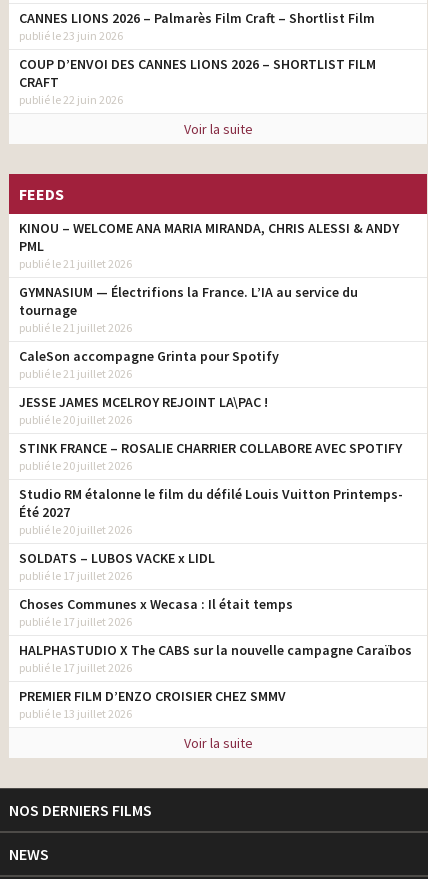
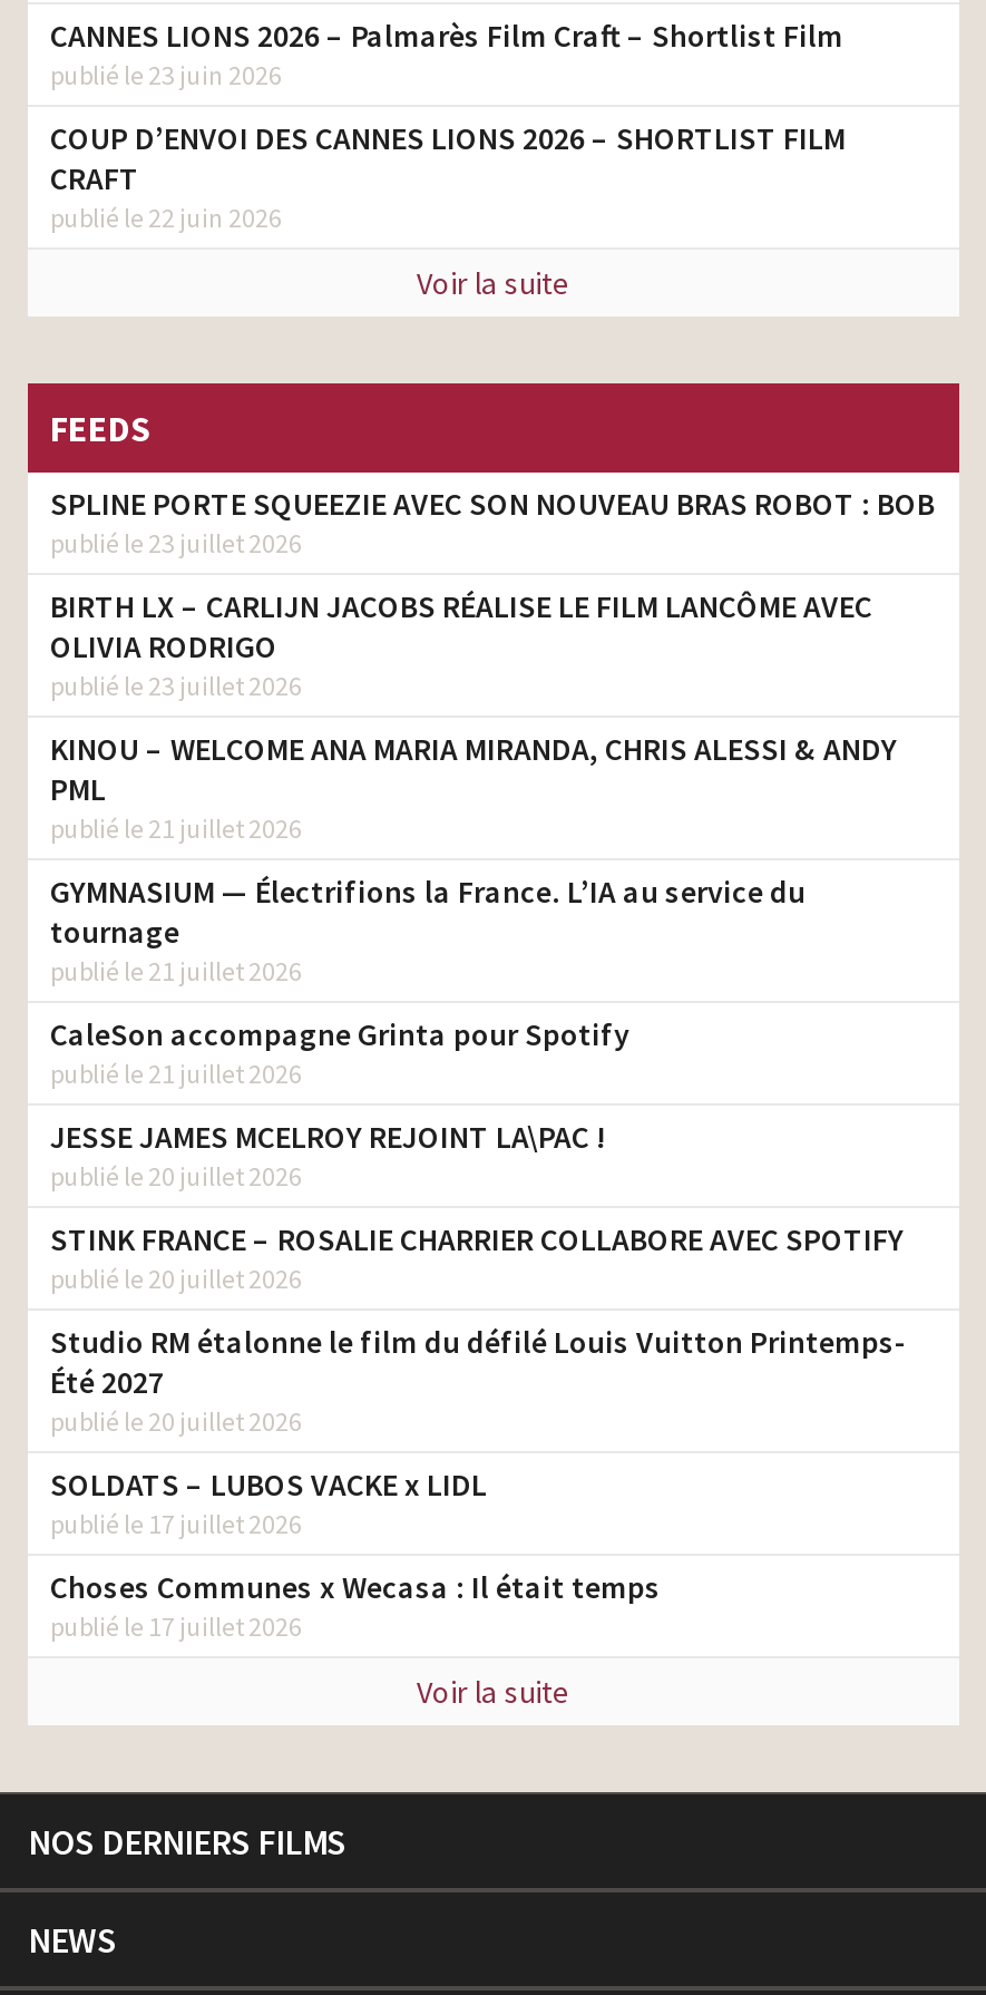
+ SPLINE PORTE SQUEEZIE AVEC SON NOUVEAU BRAS ROBOT : BOB
+ publié le 23 juillet 2026
+ BIRTH LX – CARLIJN JACOBS RÉALISE LE FILM LANCÔME AVEC
+ OLIVIA RODRIGO
+ publié le 23 juillet 2026

moved down: KINOU – WELCOME ANA MARIA MIRANDA, CHRIS ALESSI & ANDY | PML | publié le 21 juillet 2026 | ... | Choses Communes x Wecasa : Il était temps | publié le 17 juillet 2026

- HALPHASTUDIO X The CABS sur la nouvelle campagne Caraïbos
- publié le 17 juillet 2026
- PREMIER FILM D’ENZO CROISIER CHEZ SMMV
- publié le 13 juillet 2026
